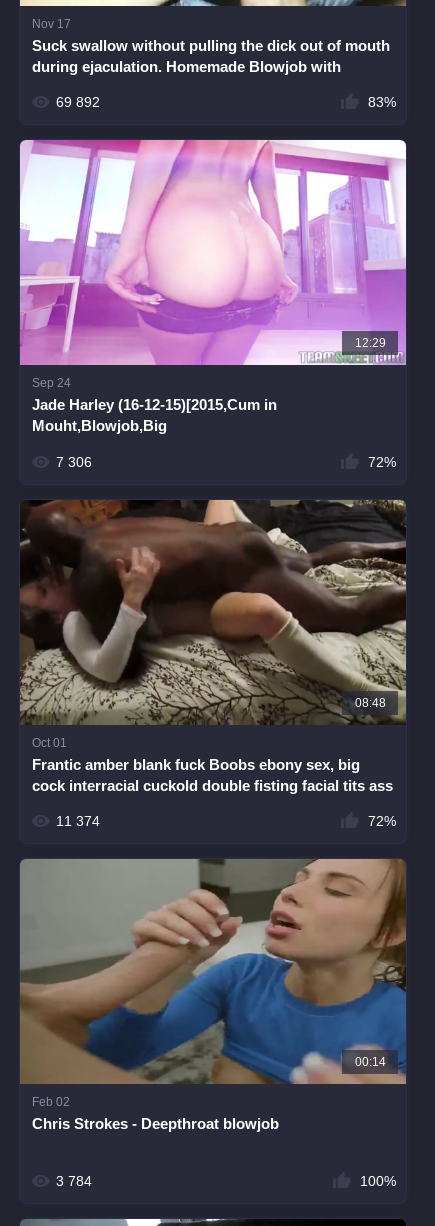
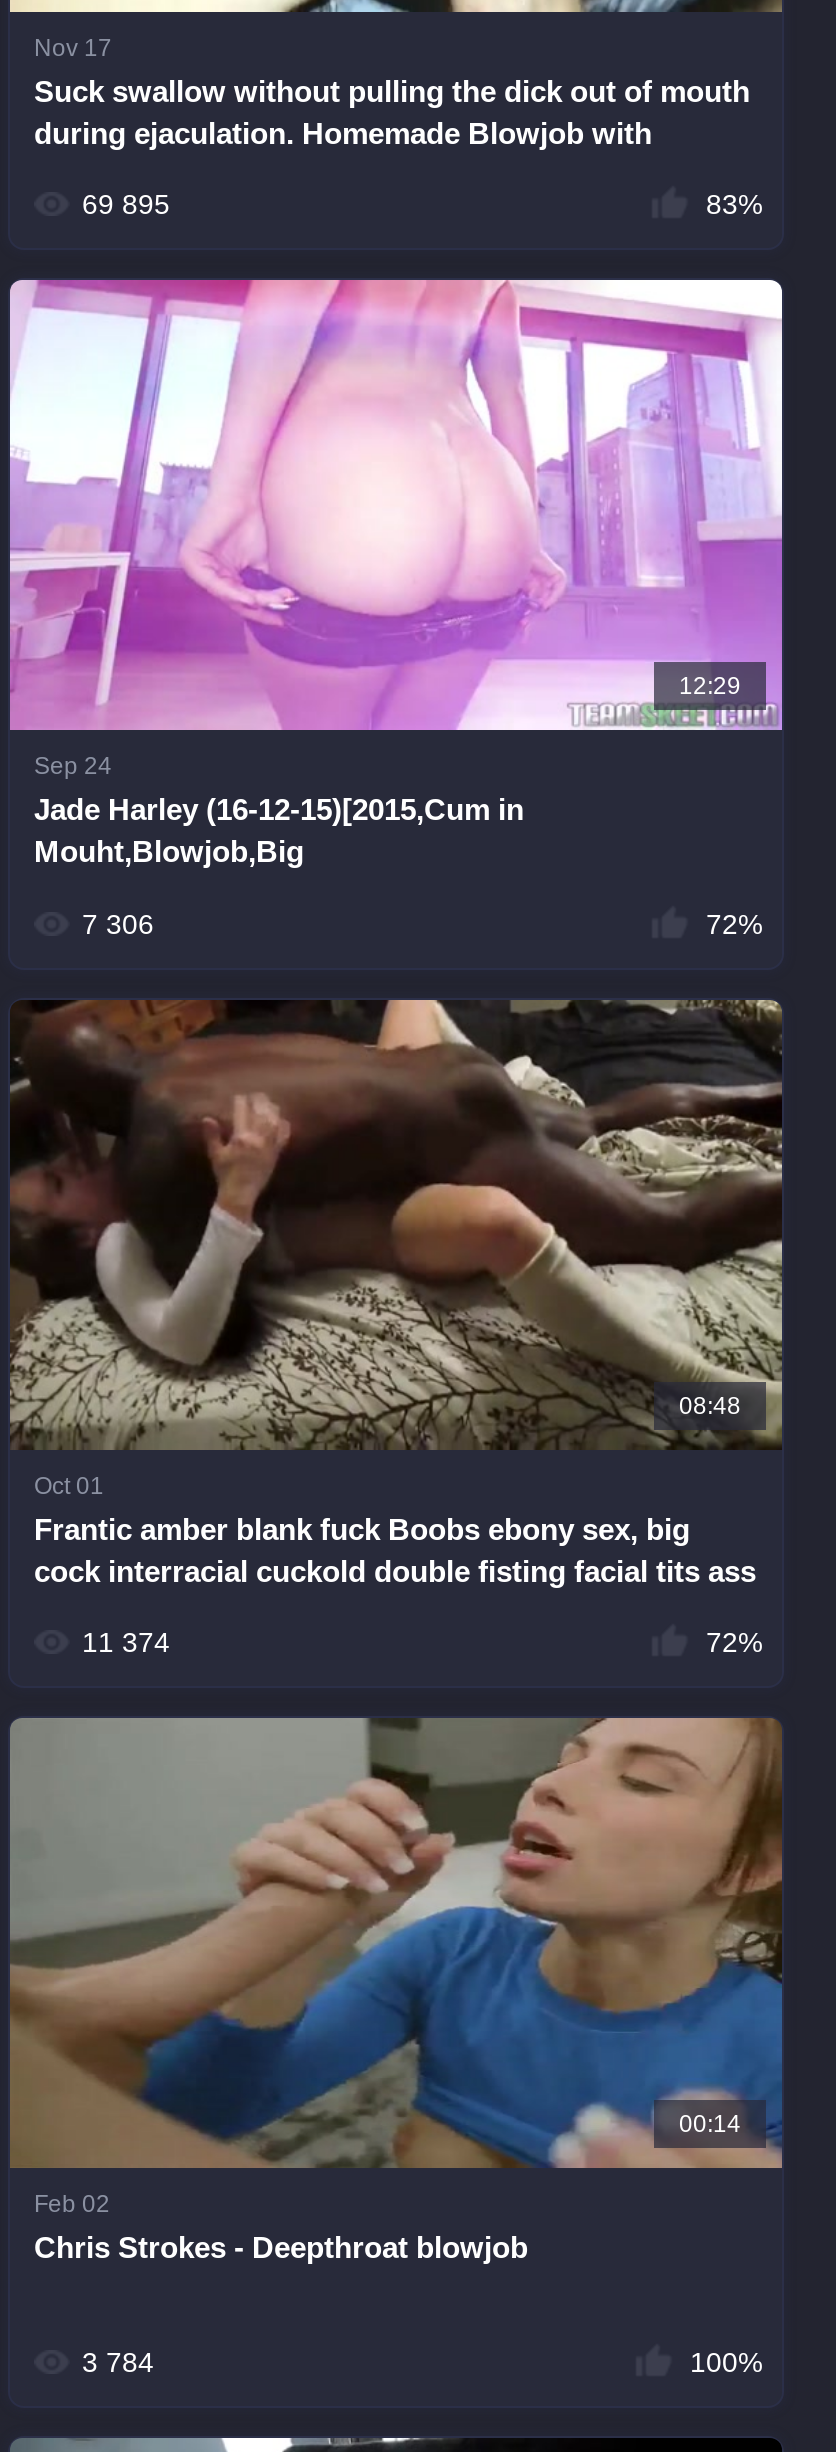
- 69 892
+ 69 895
